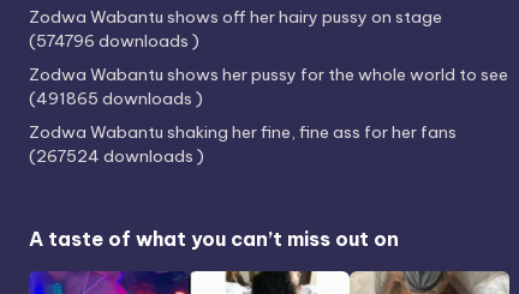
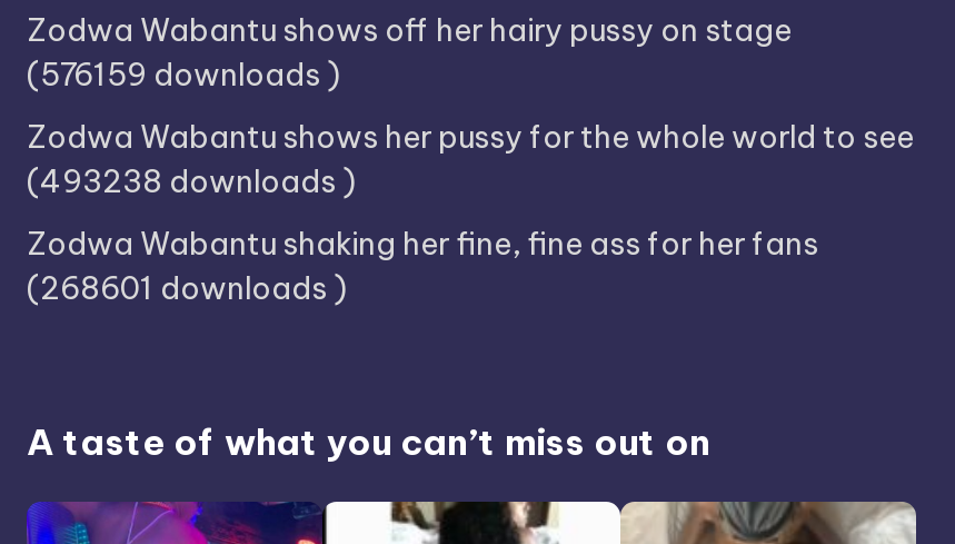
- (574796 downloads )
+ (576159 downloads )

- (491865 downloads )
+ (493238 downloads )

- (267524 downloads )
+ (268601 downloads )
